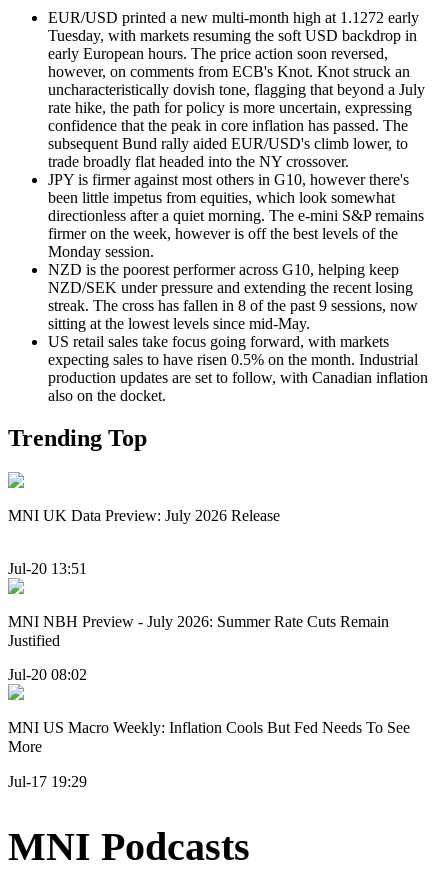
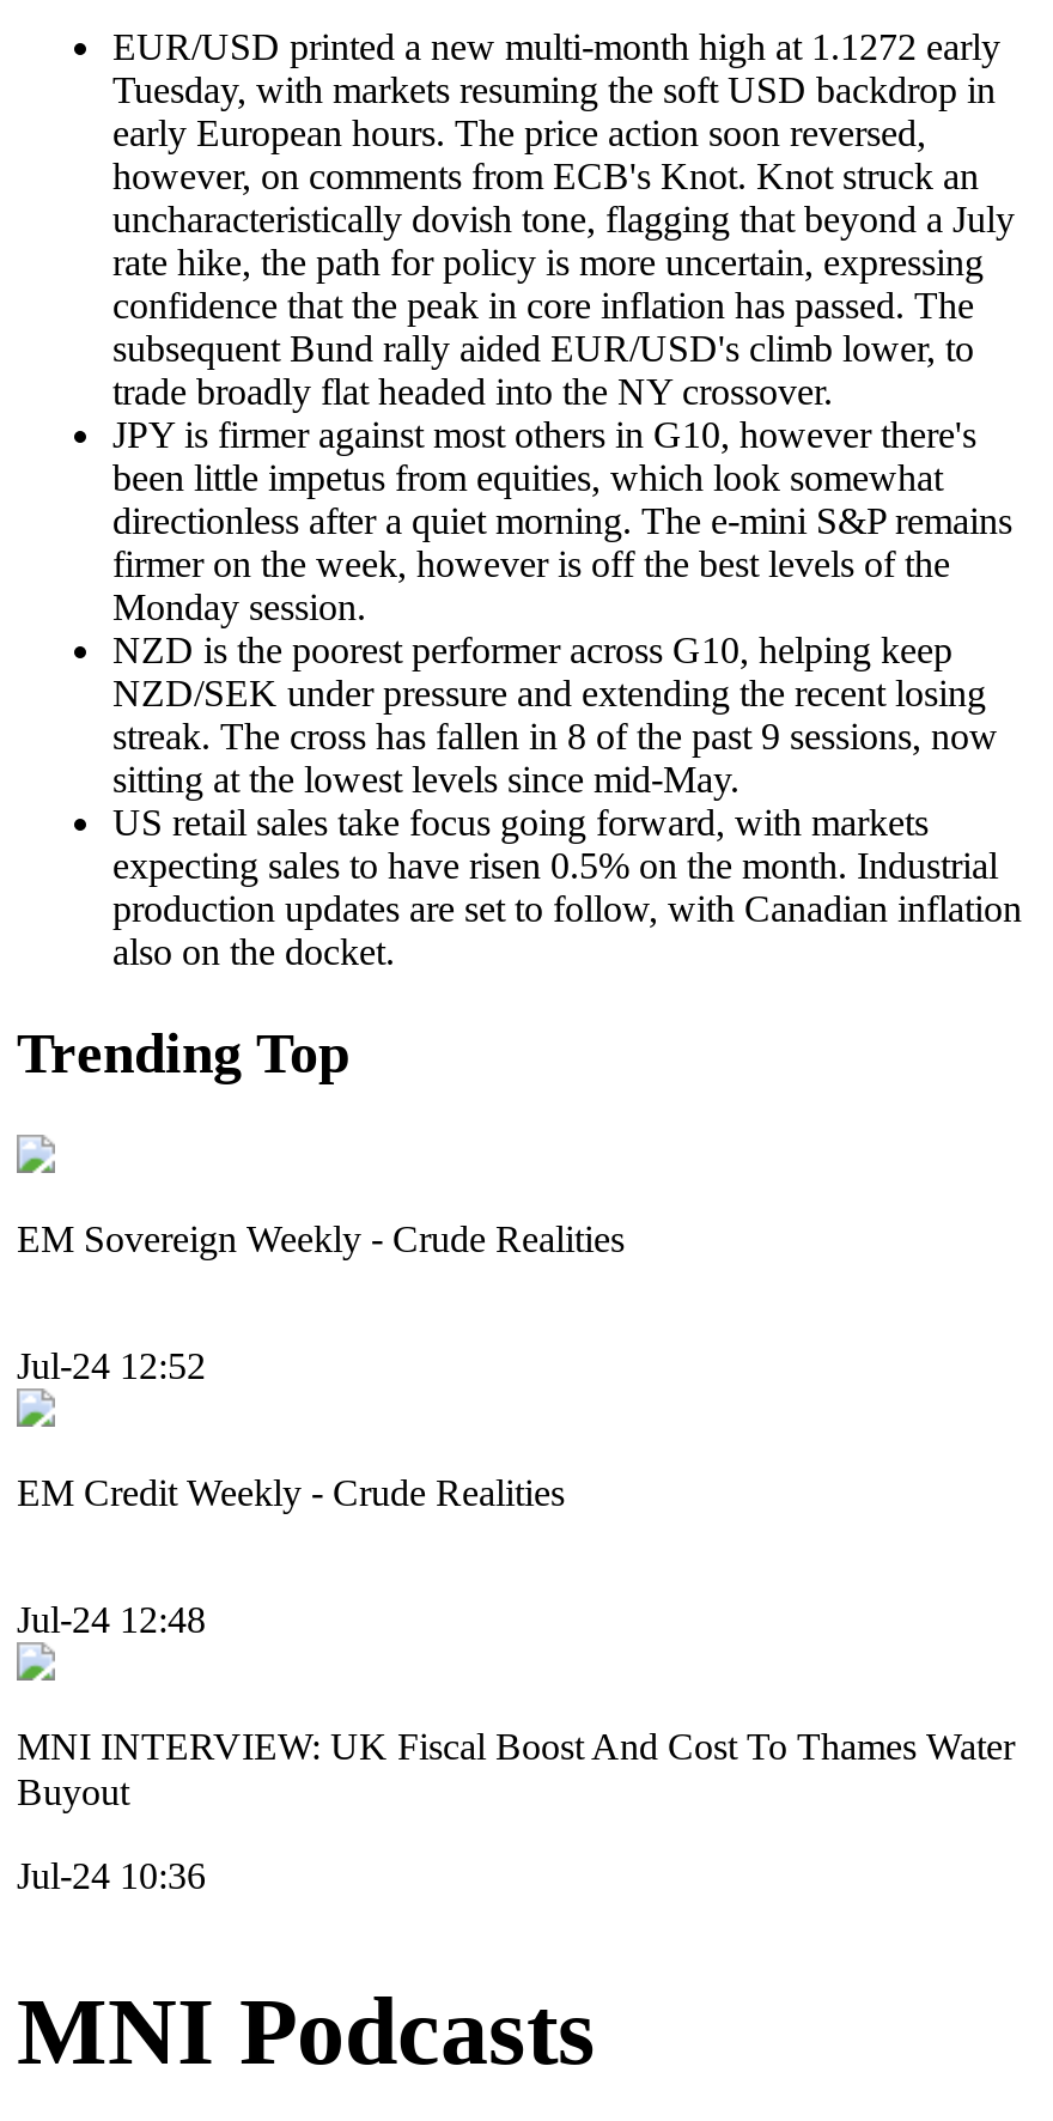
- MNI UK Data Preview: July 2026 Release
+ EM Sovereign Weekly - Crude Realities

- Jul-20 13:51
+ Jul-24 12:52

- MNI NBH Preview - July 2026: Summer Rate Cuts Remain
- Justified
+ EM Credit Weekly - Crude Realities

- Jul-20 08:02
+ Jul-24 12:48

- MNI US Macro Weekly: Inflation Cools But Fed Needs To See
- More
+ MNI INTERVIEW: UK Fiscal Boost And Cost To Thames Water
+ Buyout

- Jul-17 19:29
+ Jul-24 10:36
